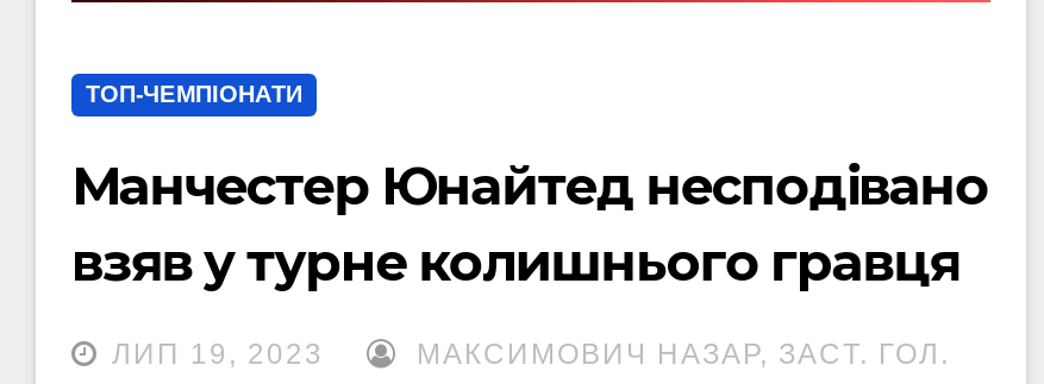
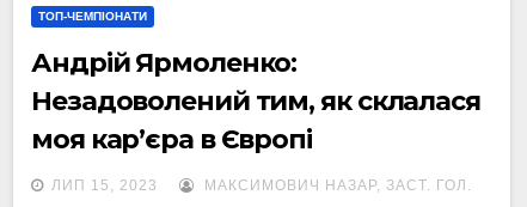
- Манчестер Юнайтед несподівано
- взяв у турне колишнього гравця
+ Андрій Ярмоленко:
+ Незадоволений тим, як склалася
+ моя кар’єра в Європі

- ЛИП 19, 2023
+ ЛИП 15, 2023
